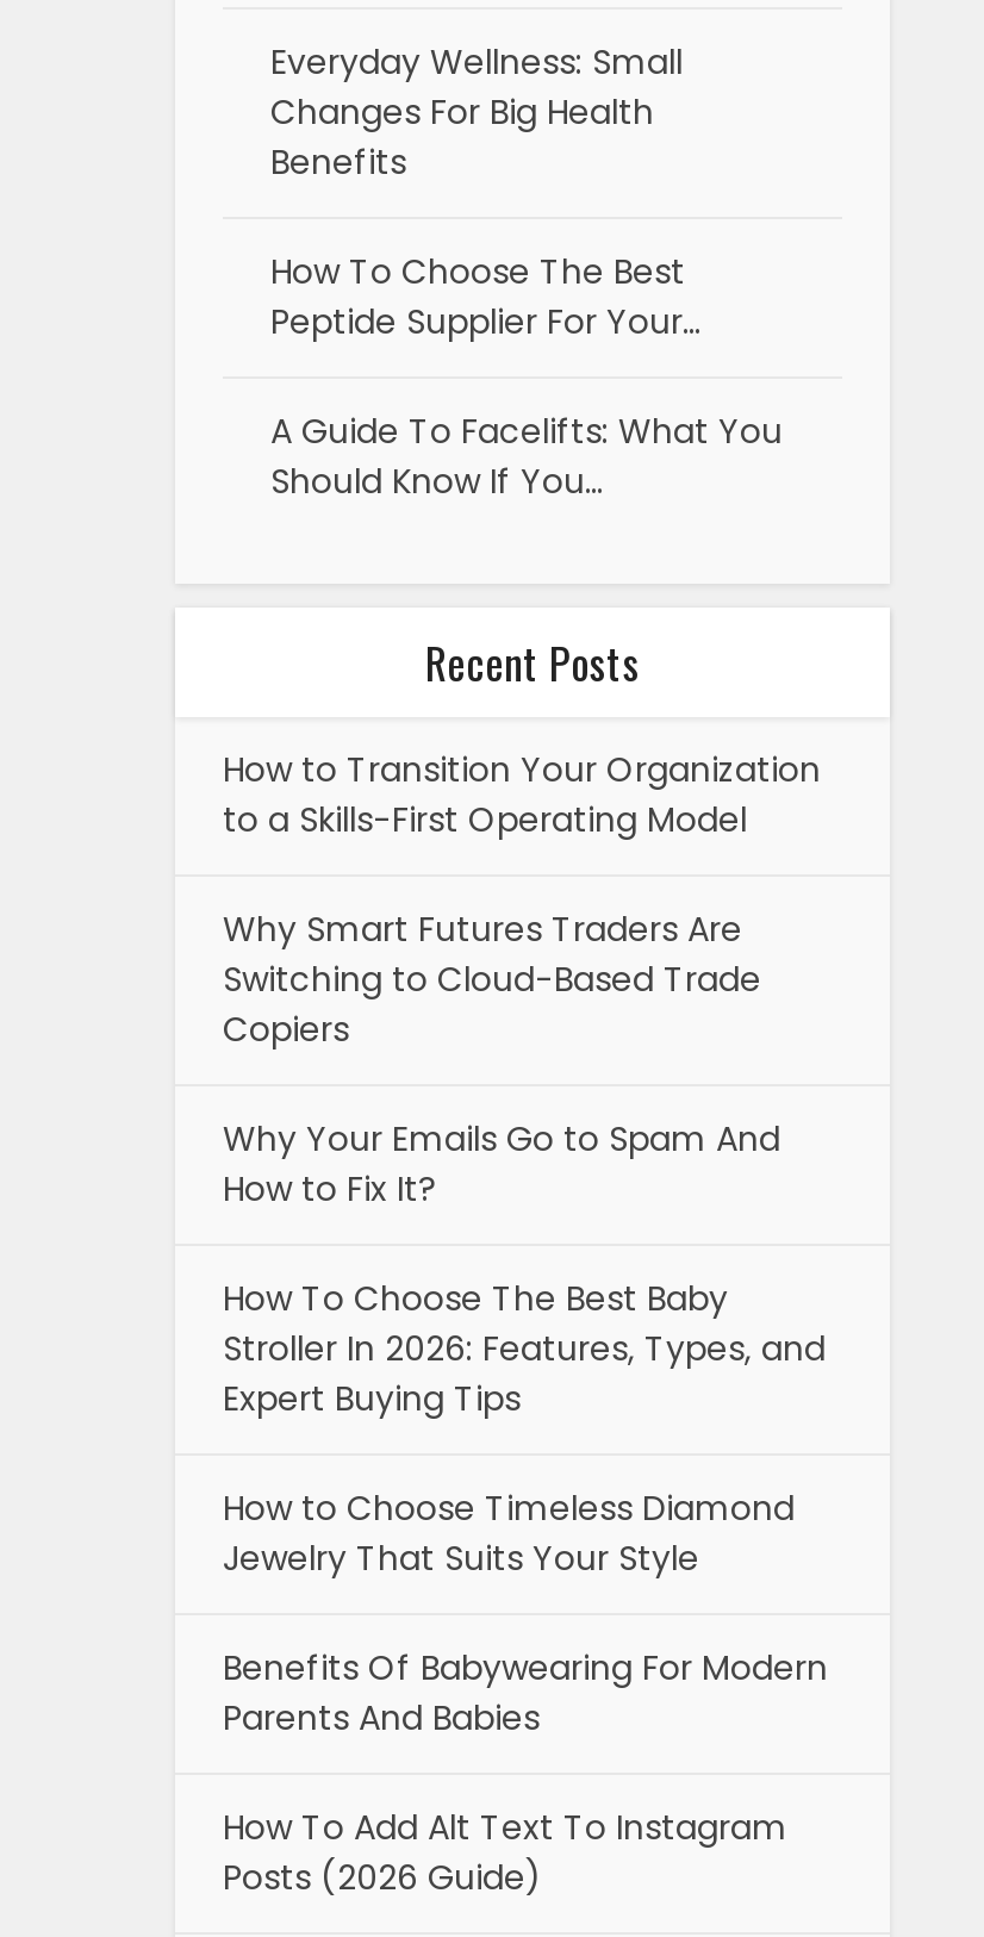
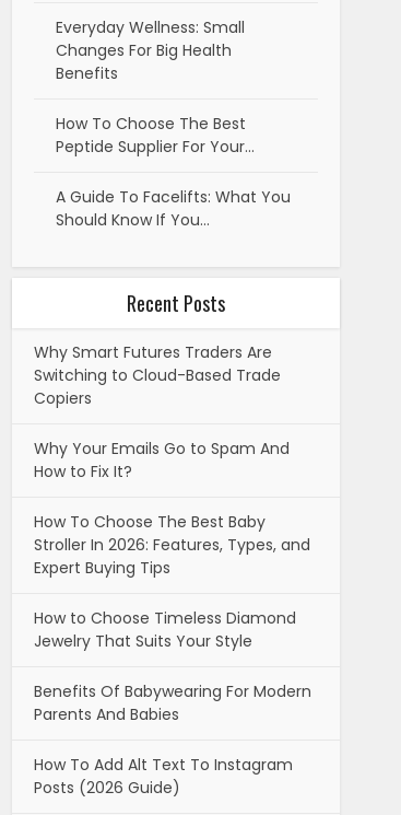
- How to Transition Your Organization
- to a Skills-First Operating Model
